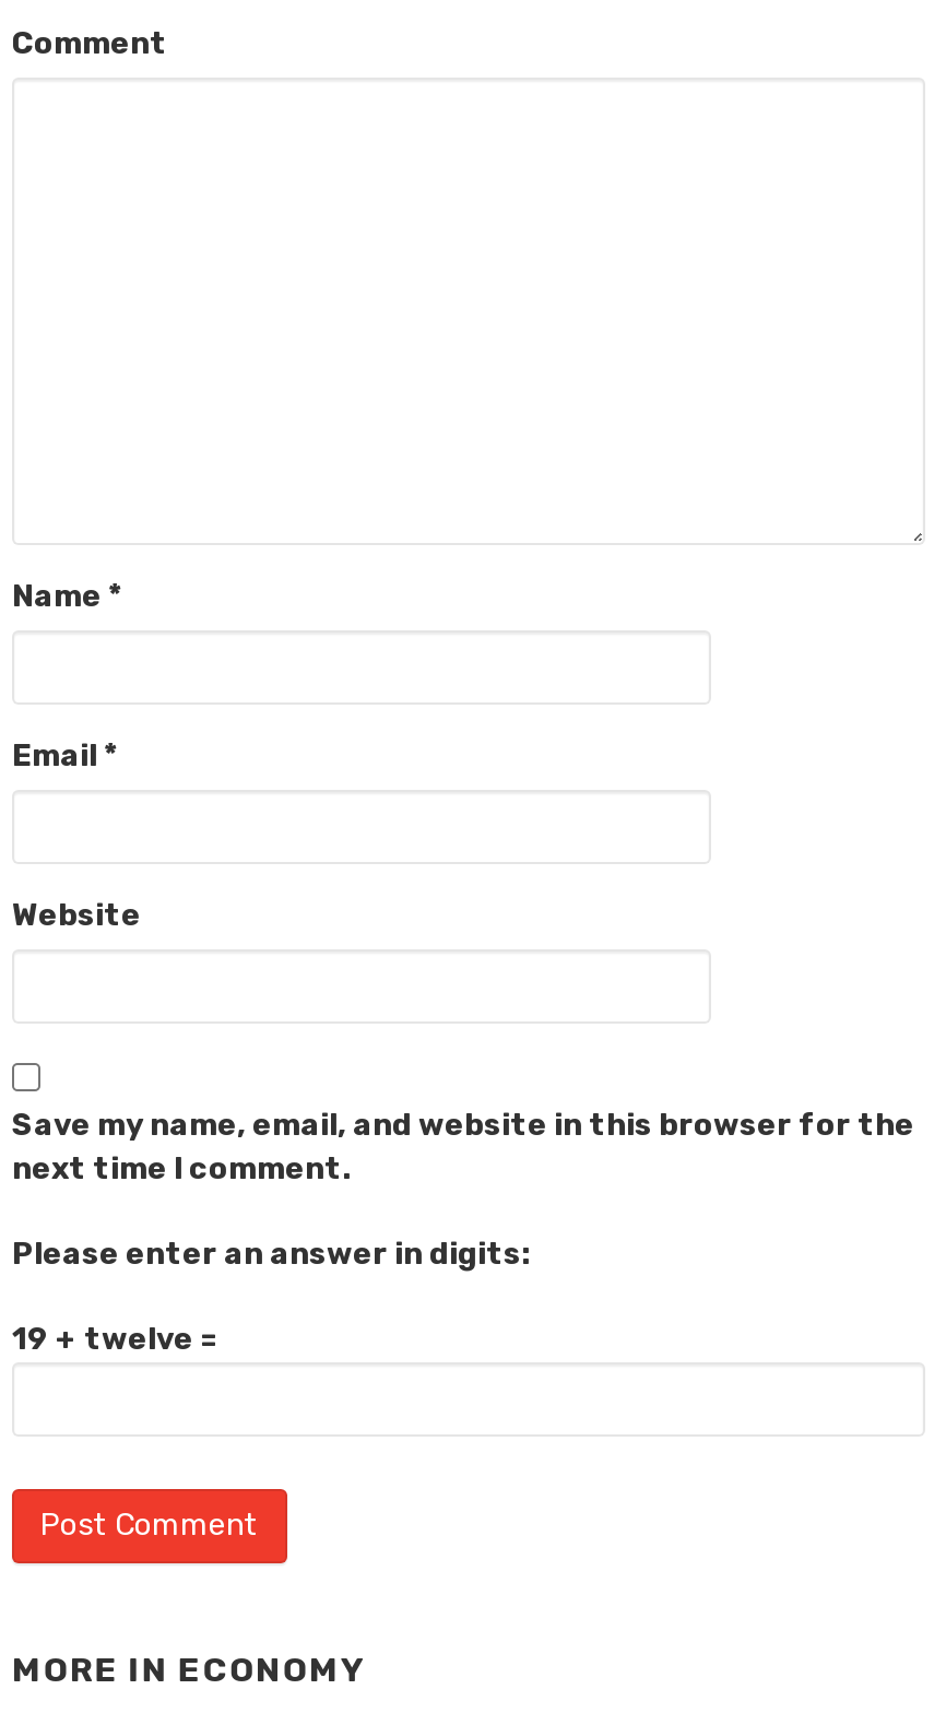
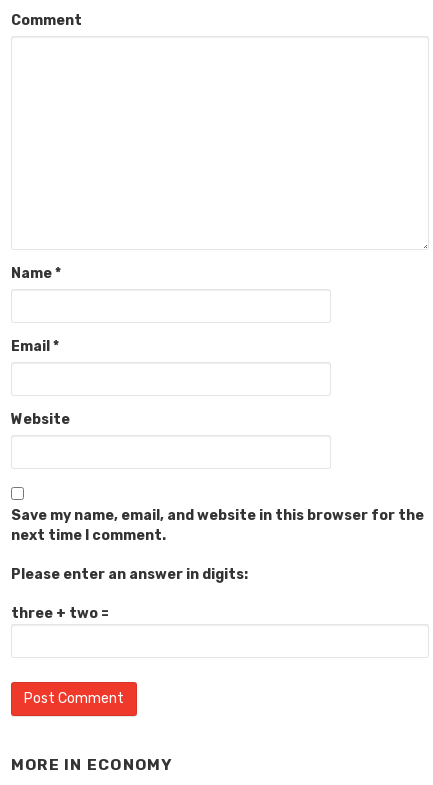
- 19 + twelve =
+ three + two =
